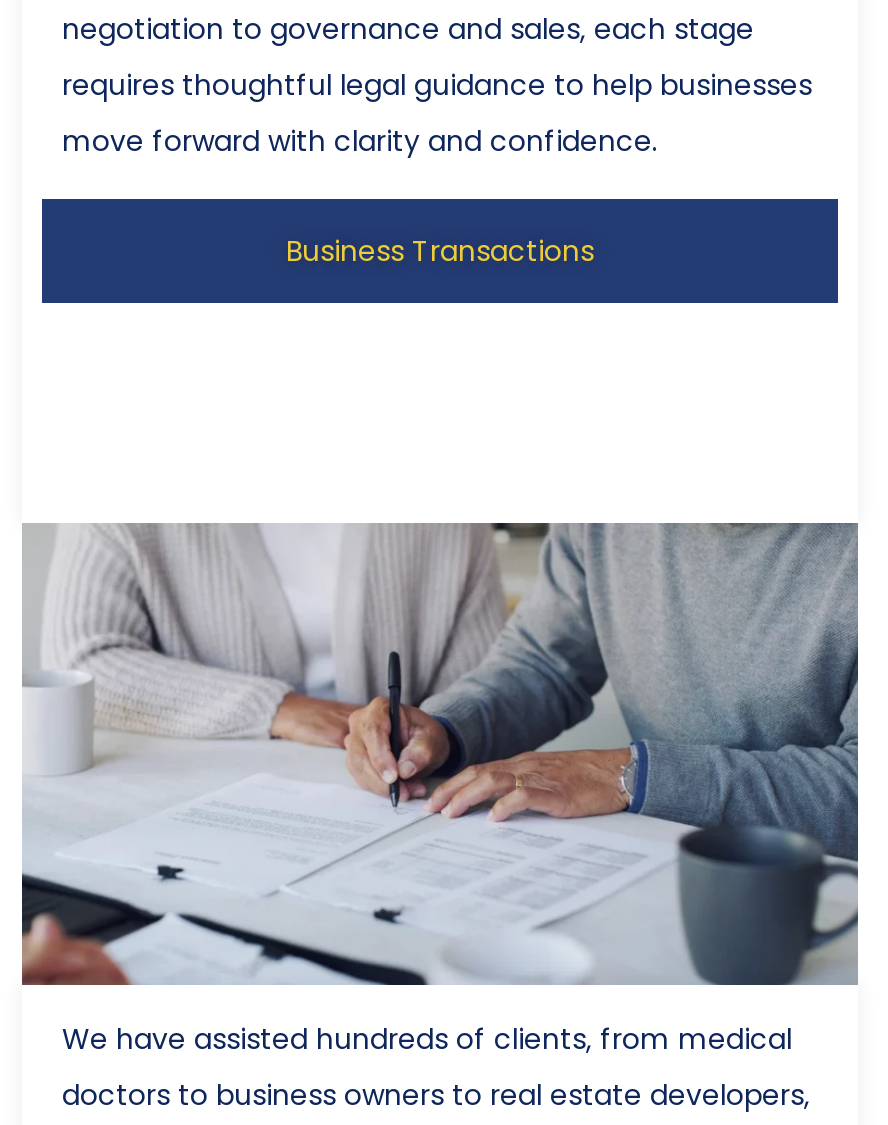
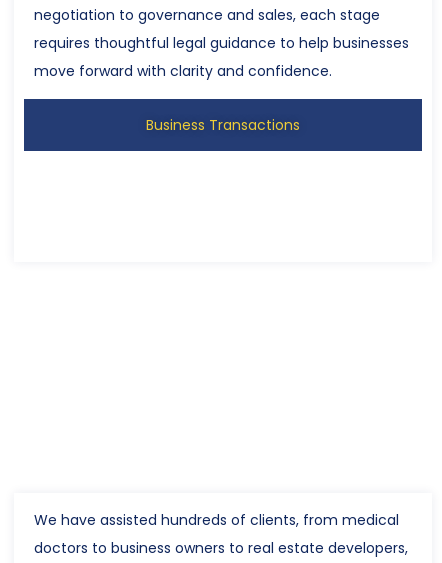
- [image]
